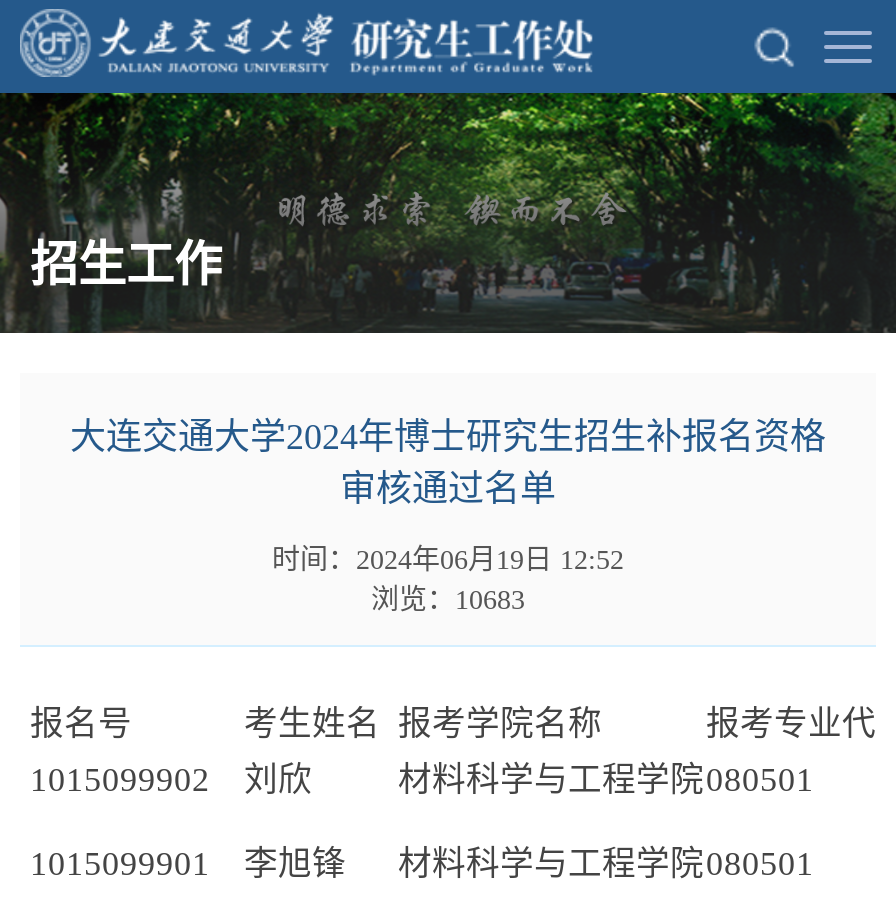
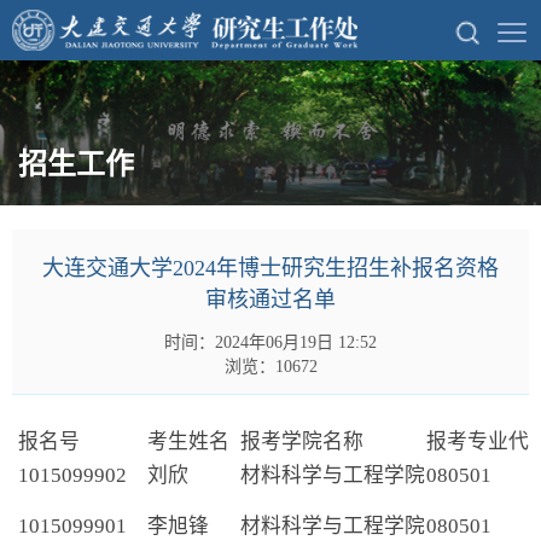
- 浏览：10683
+ 浏览：10672
